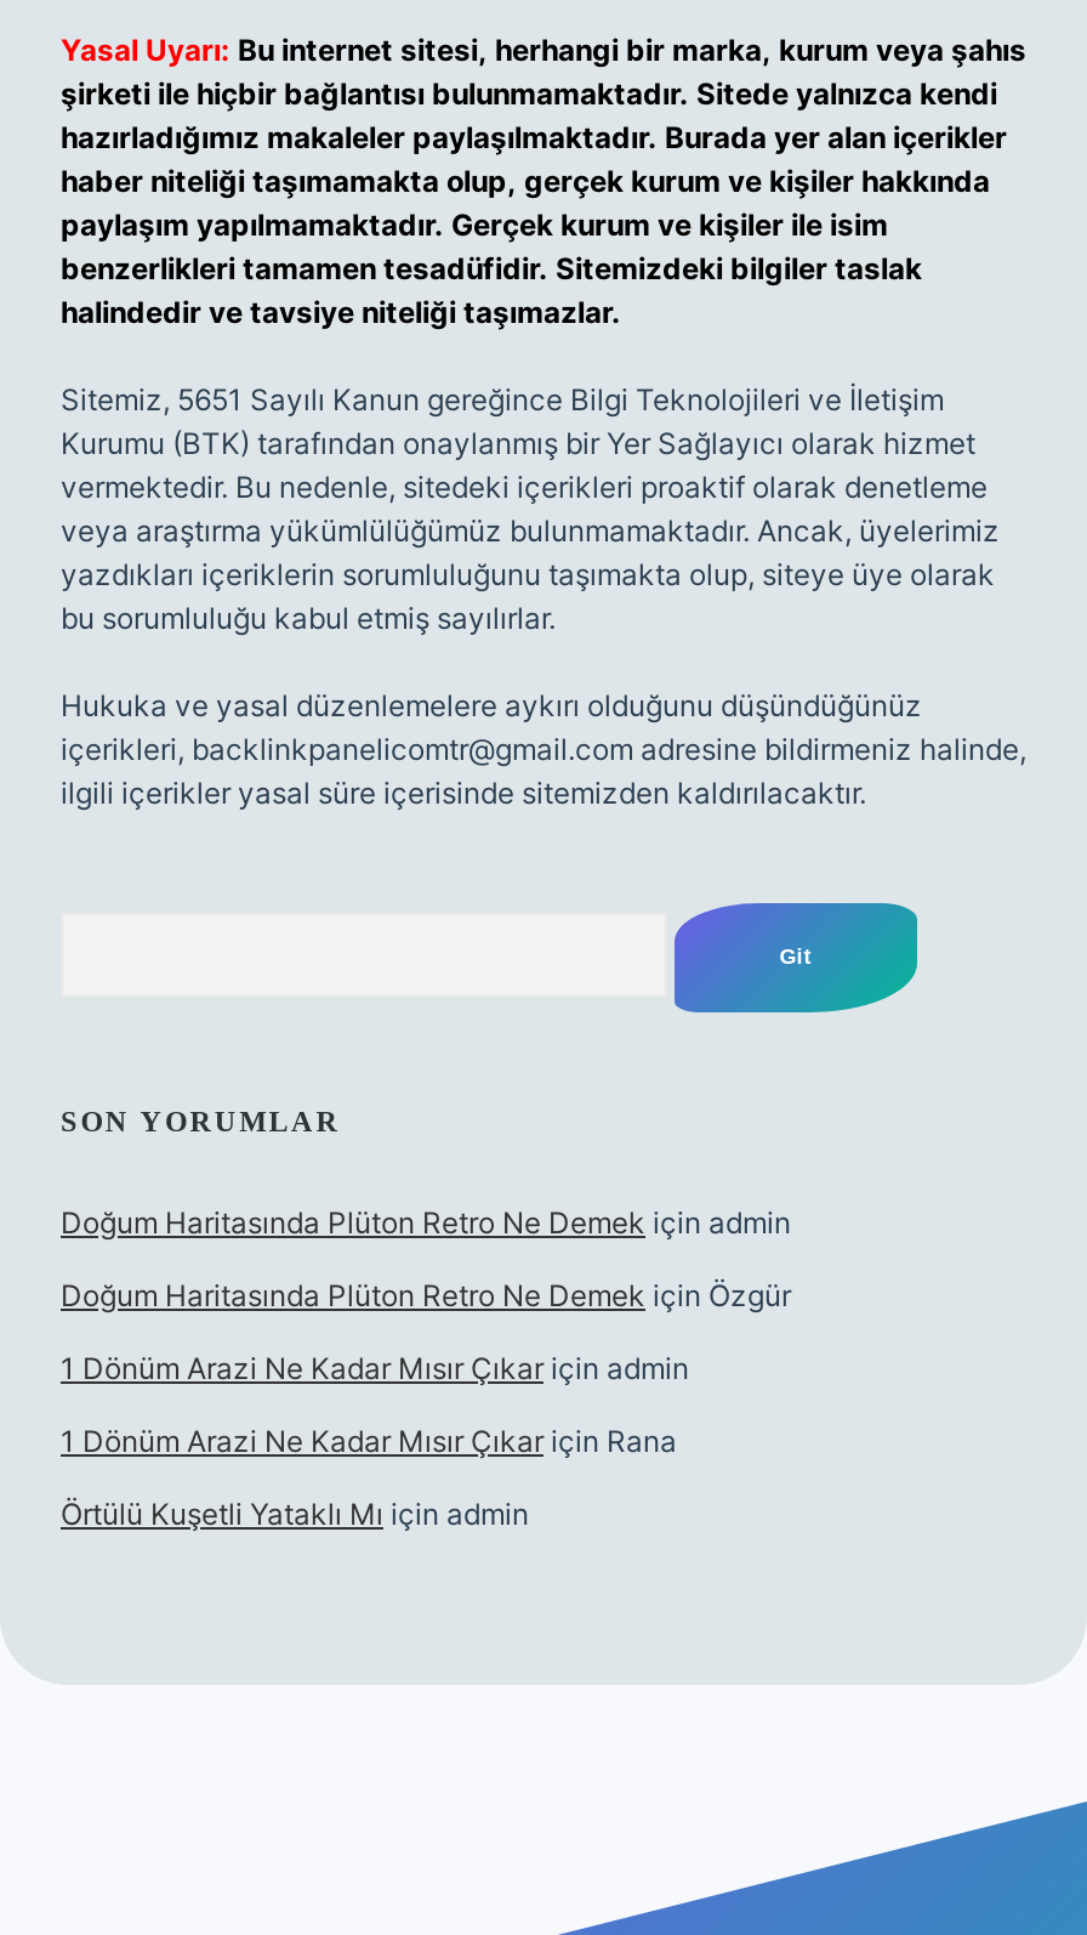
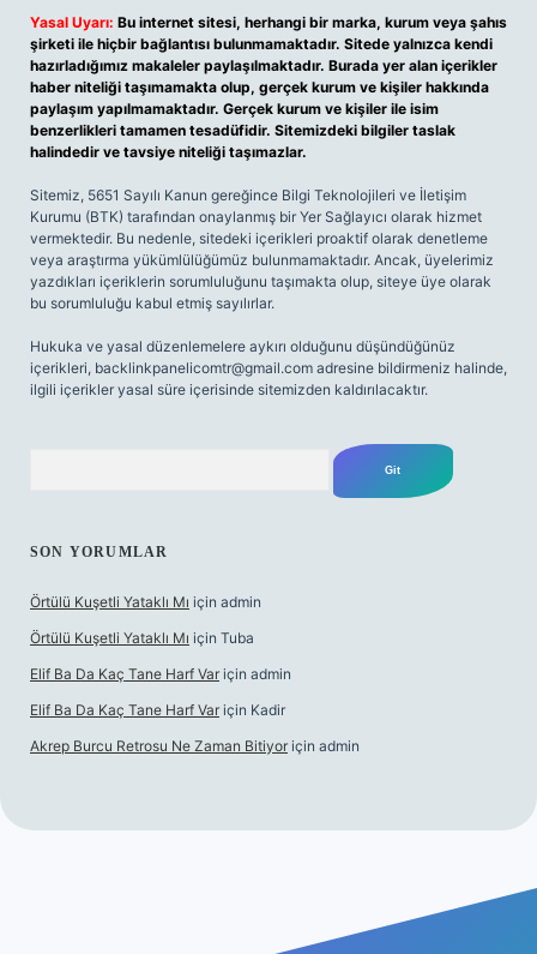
- Doğum Haritasında Plüton Retro Ne Demek için admin
- Doğum Haritasında Plüton Retro Ne Demek için Özgür
- 1 Dönüm Arazi Ne Kadar Mısır Çıkar için admin
- 1 Dönüm Arazi Ne Kadar Mısır Çıkar için Rana

moved up: Örtülü Kuşetli Yataklı Mı için admin

+ Örtülü Kuşetli Yataklı Mı için Tuba
+ Elif Ba Da Kaç Tane Harf Var için admin
+ Elif Ba Da Kaç Tane Harf Var için Kadir
+ Akrep Burcu Retrosu Ne Zaman Bitiyor için admin
